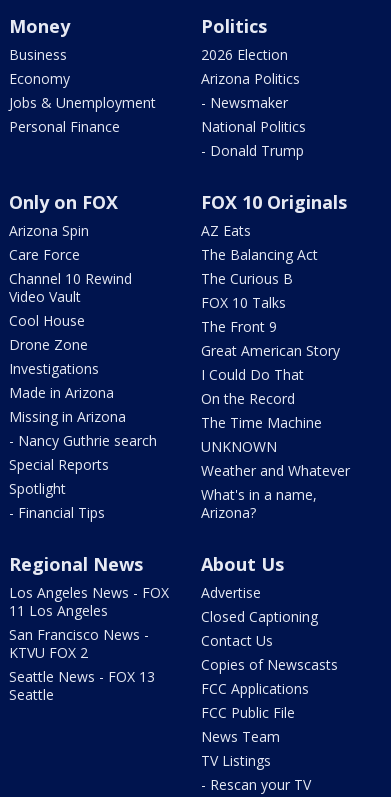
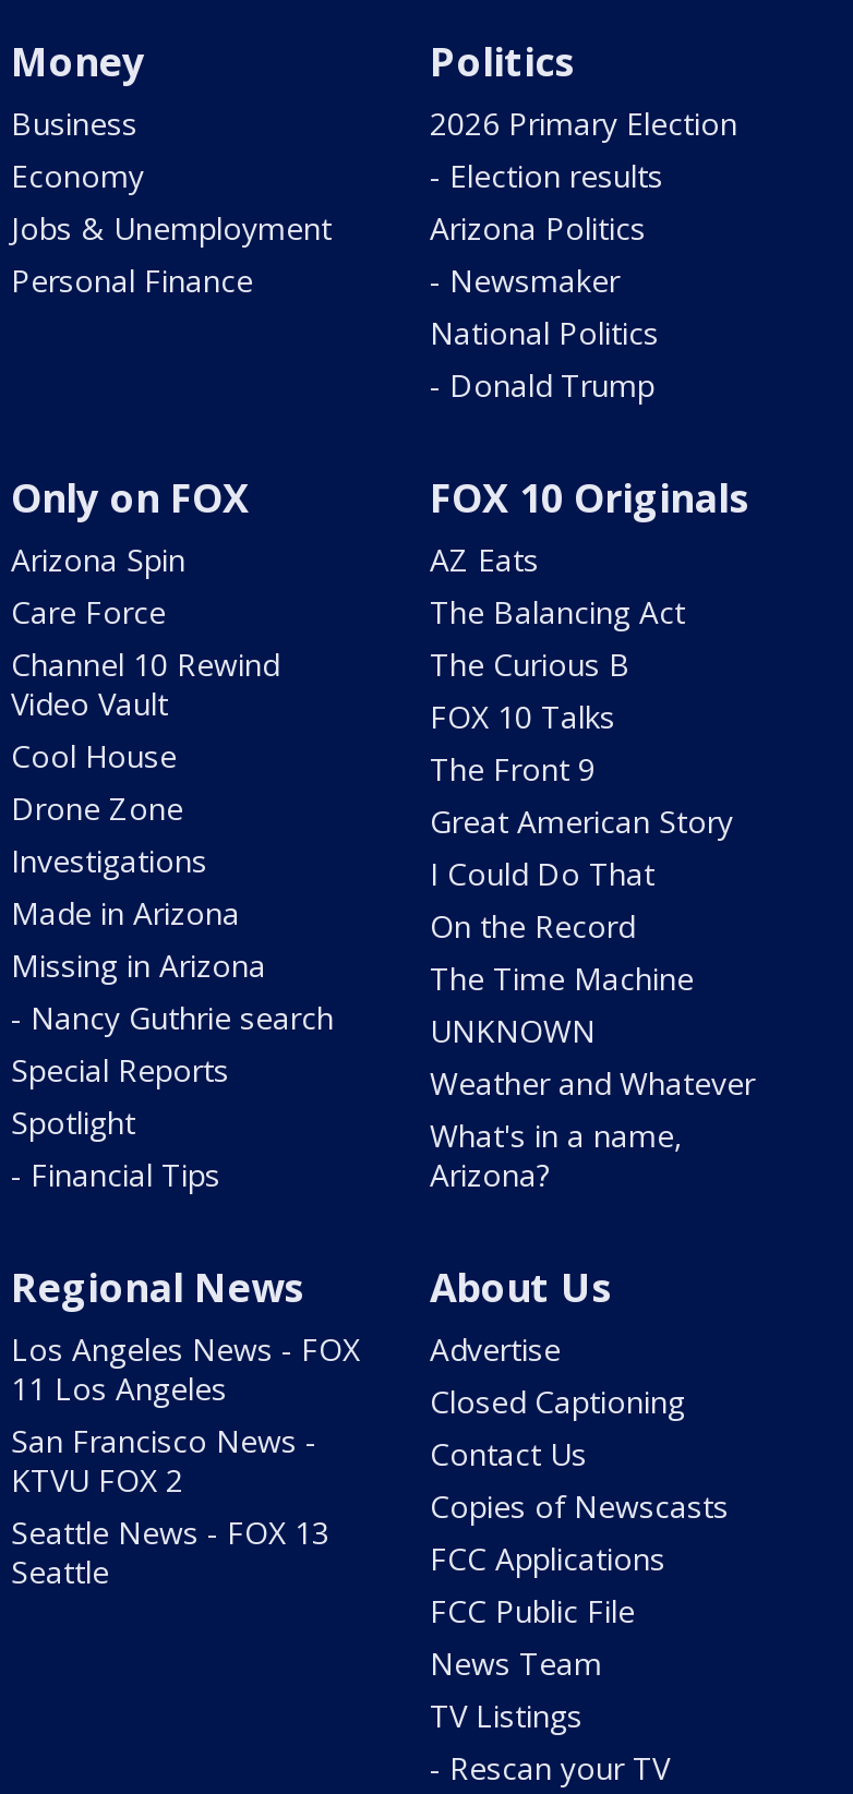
- 2026 Election
+ 2026 Primary Election
+ - Election results
